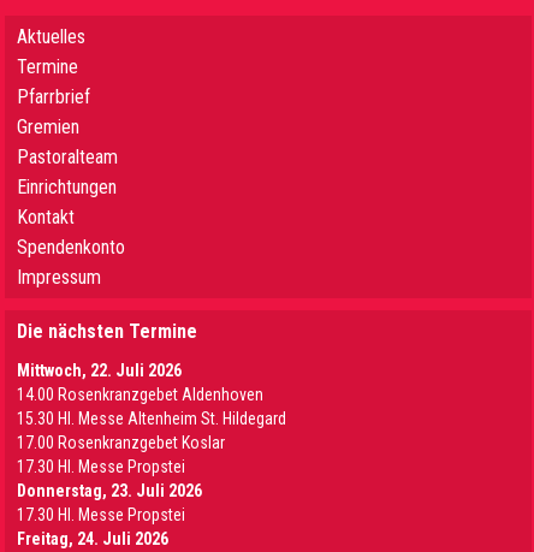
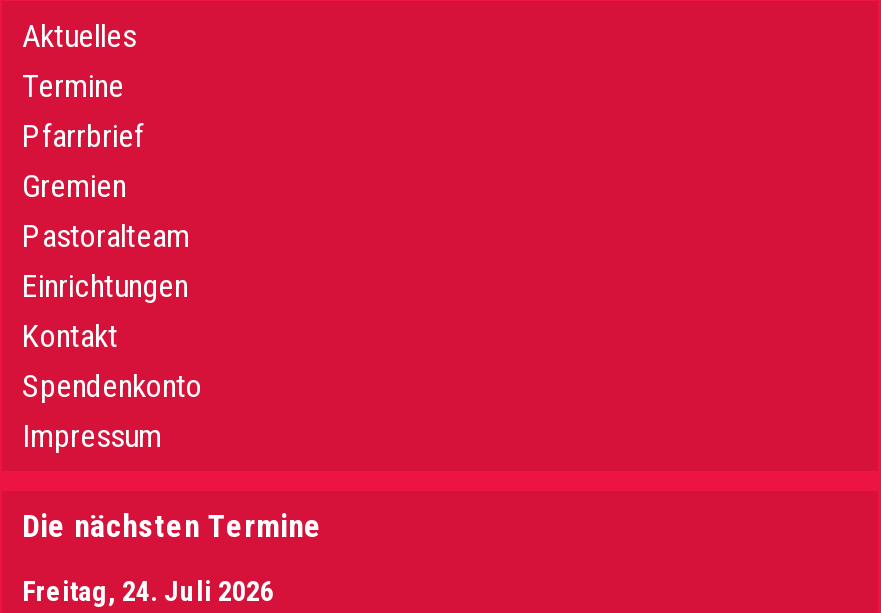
- Mittwoch, 22. Juli 2026
- 14.00 Rosenkranzgebet Aldenhoven
- 15.30 Hl. Messe Altenheim St. Hildegard
- 17.00 Rosenkranzgebet Koslar
- 17.30 Hl. Messe Propstei
- Donnerstag, 23. Juli 2026
- 17.30 Hl. Messe Propstei
